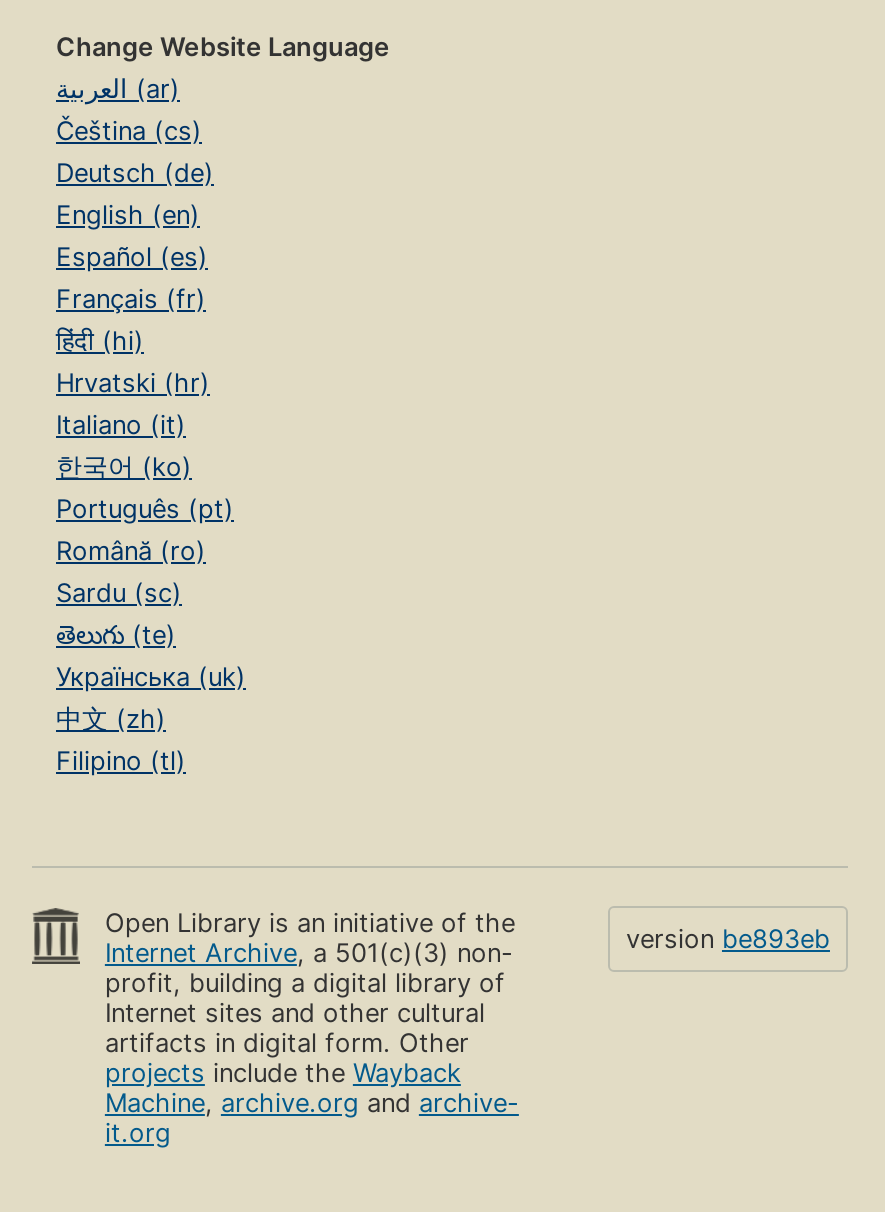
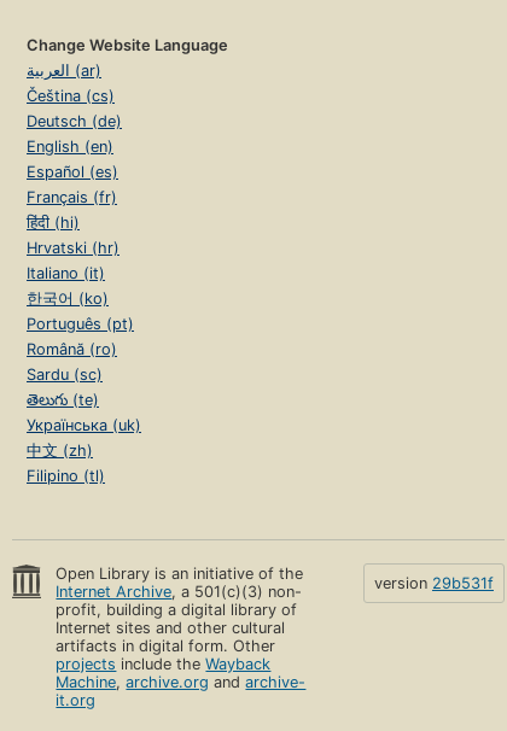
- version be893eb
+ version 29b531f
